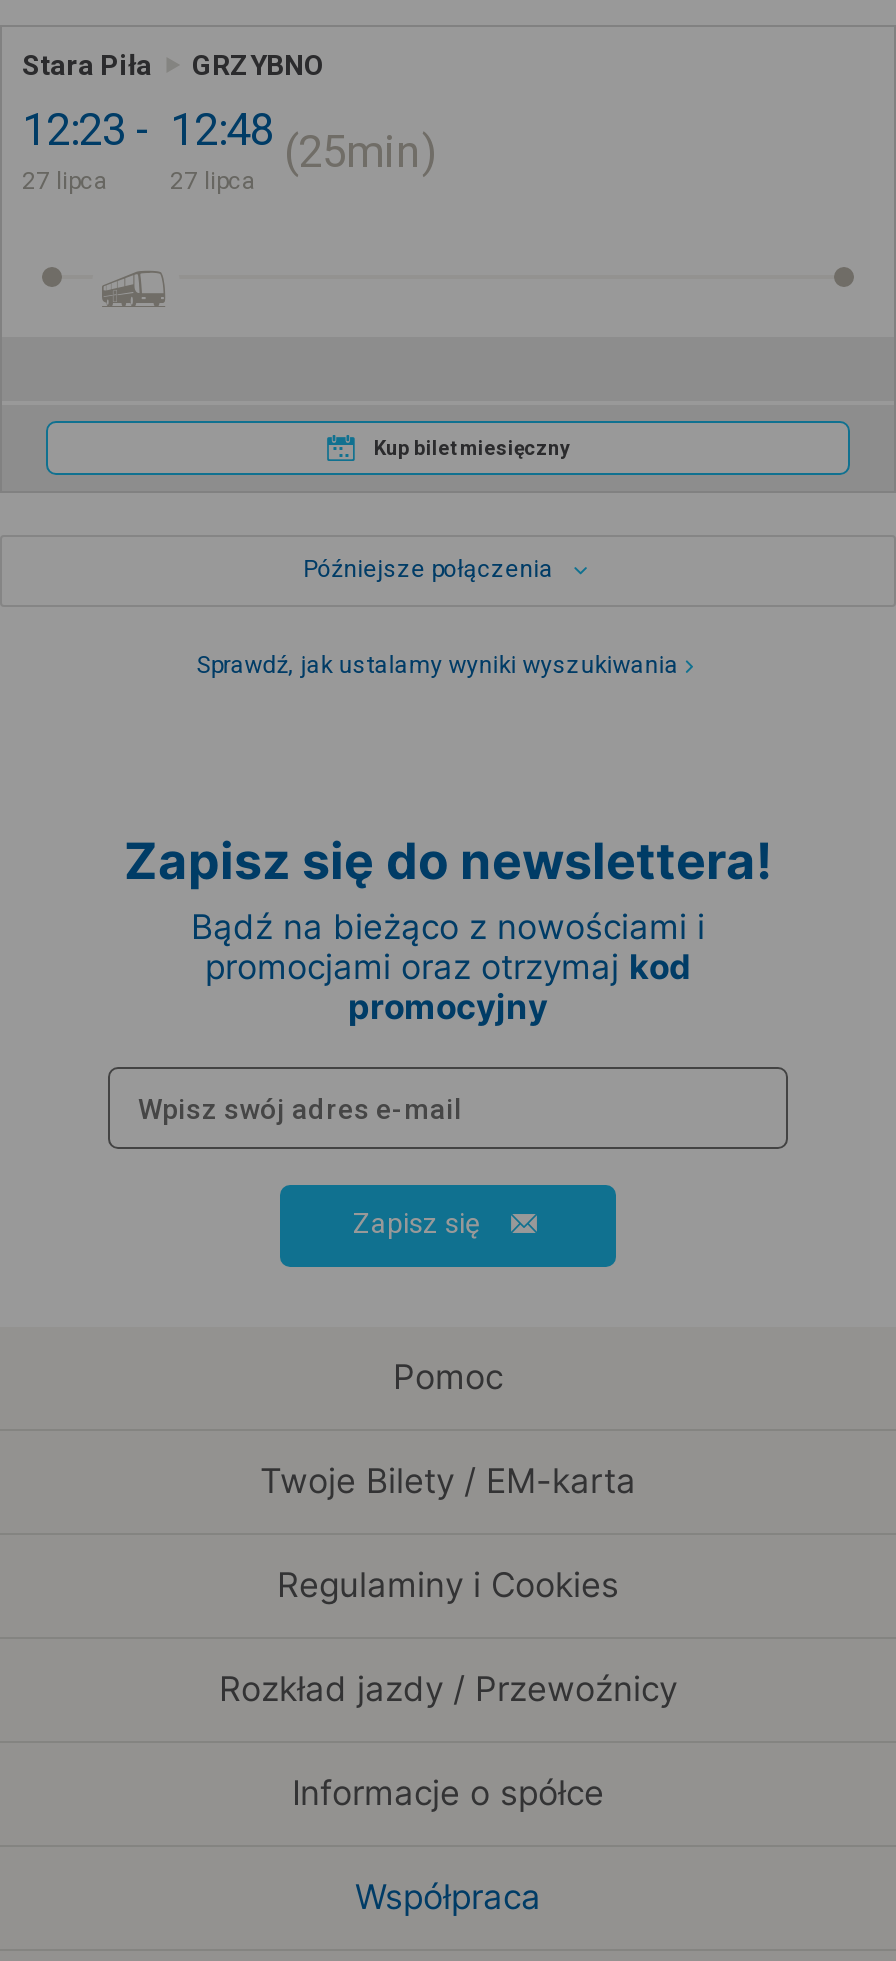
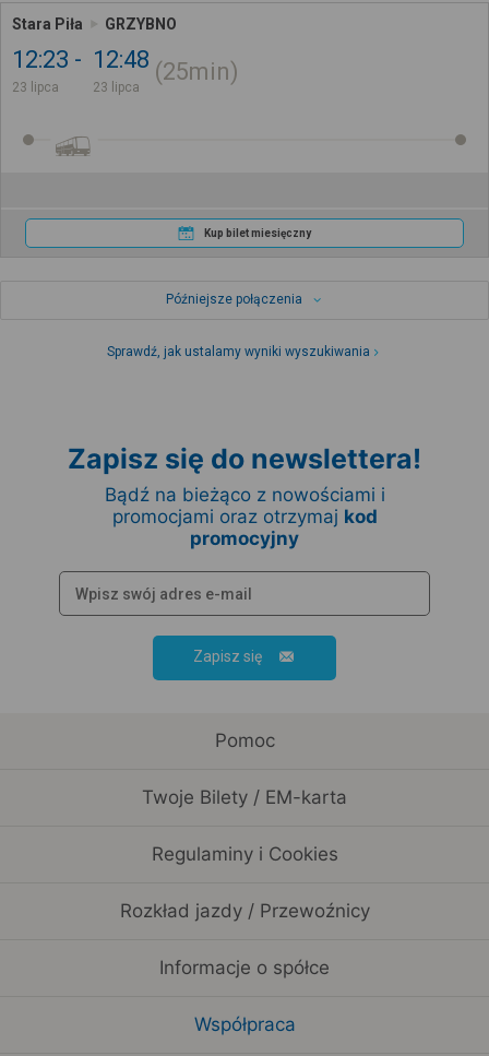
- 27 lipca
+ 23 lipca

- 27 lipca
+ 23 lipca
